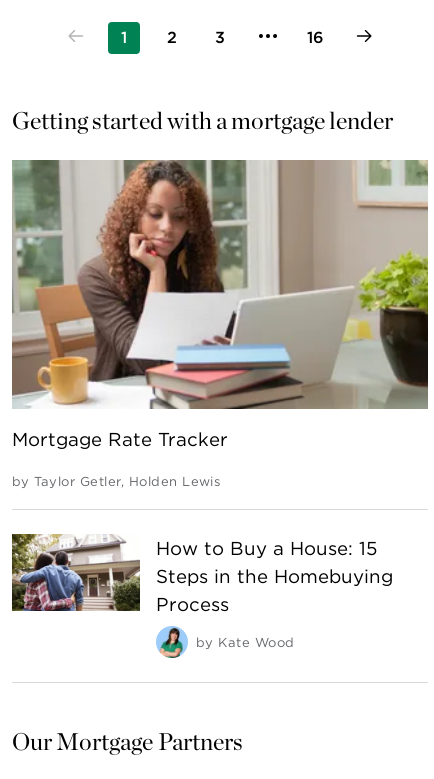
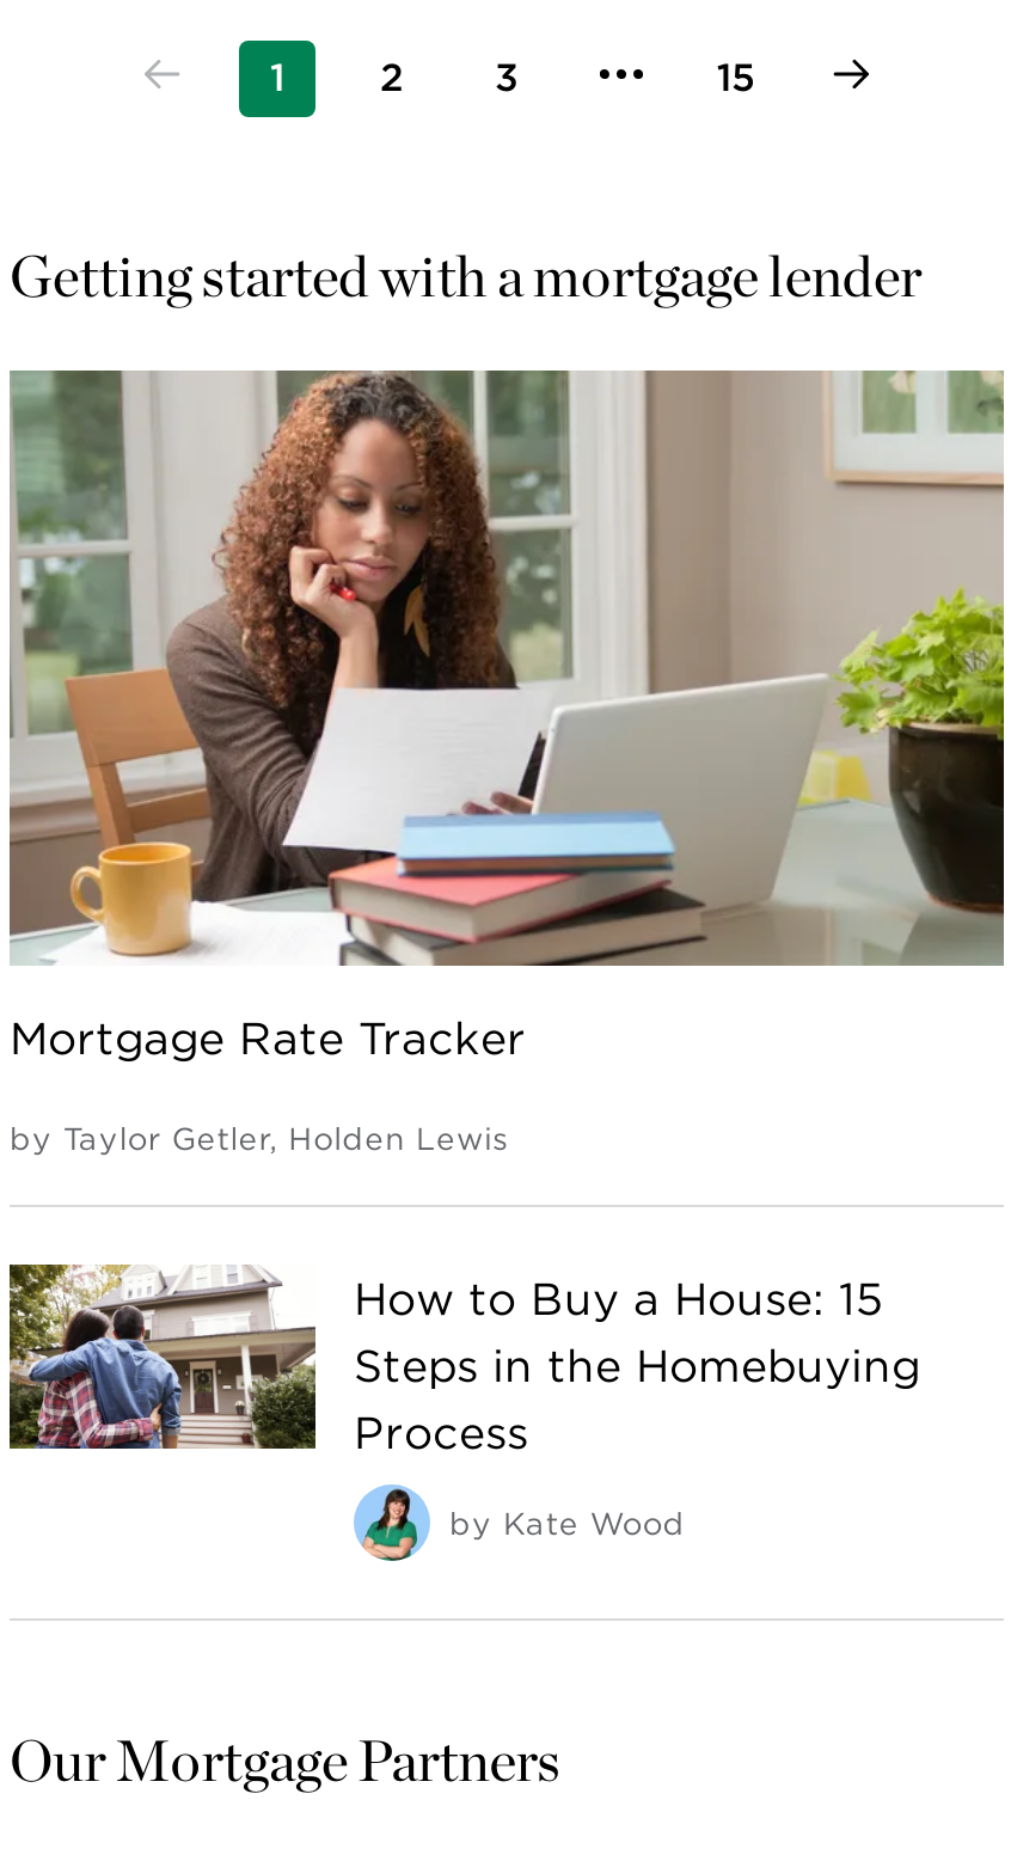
- 16
+ 15
